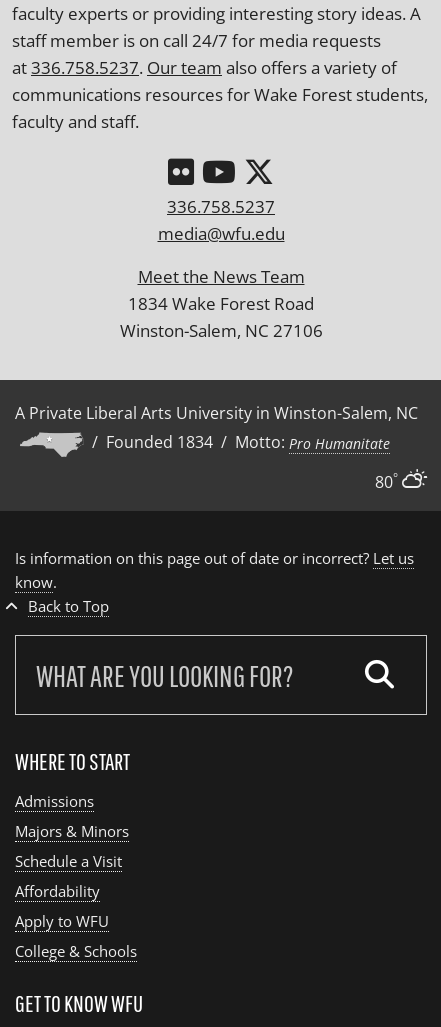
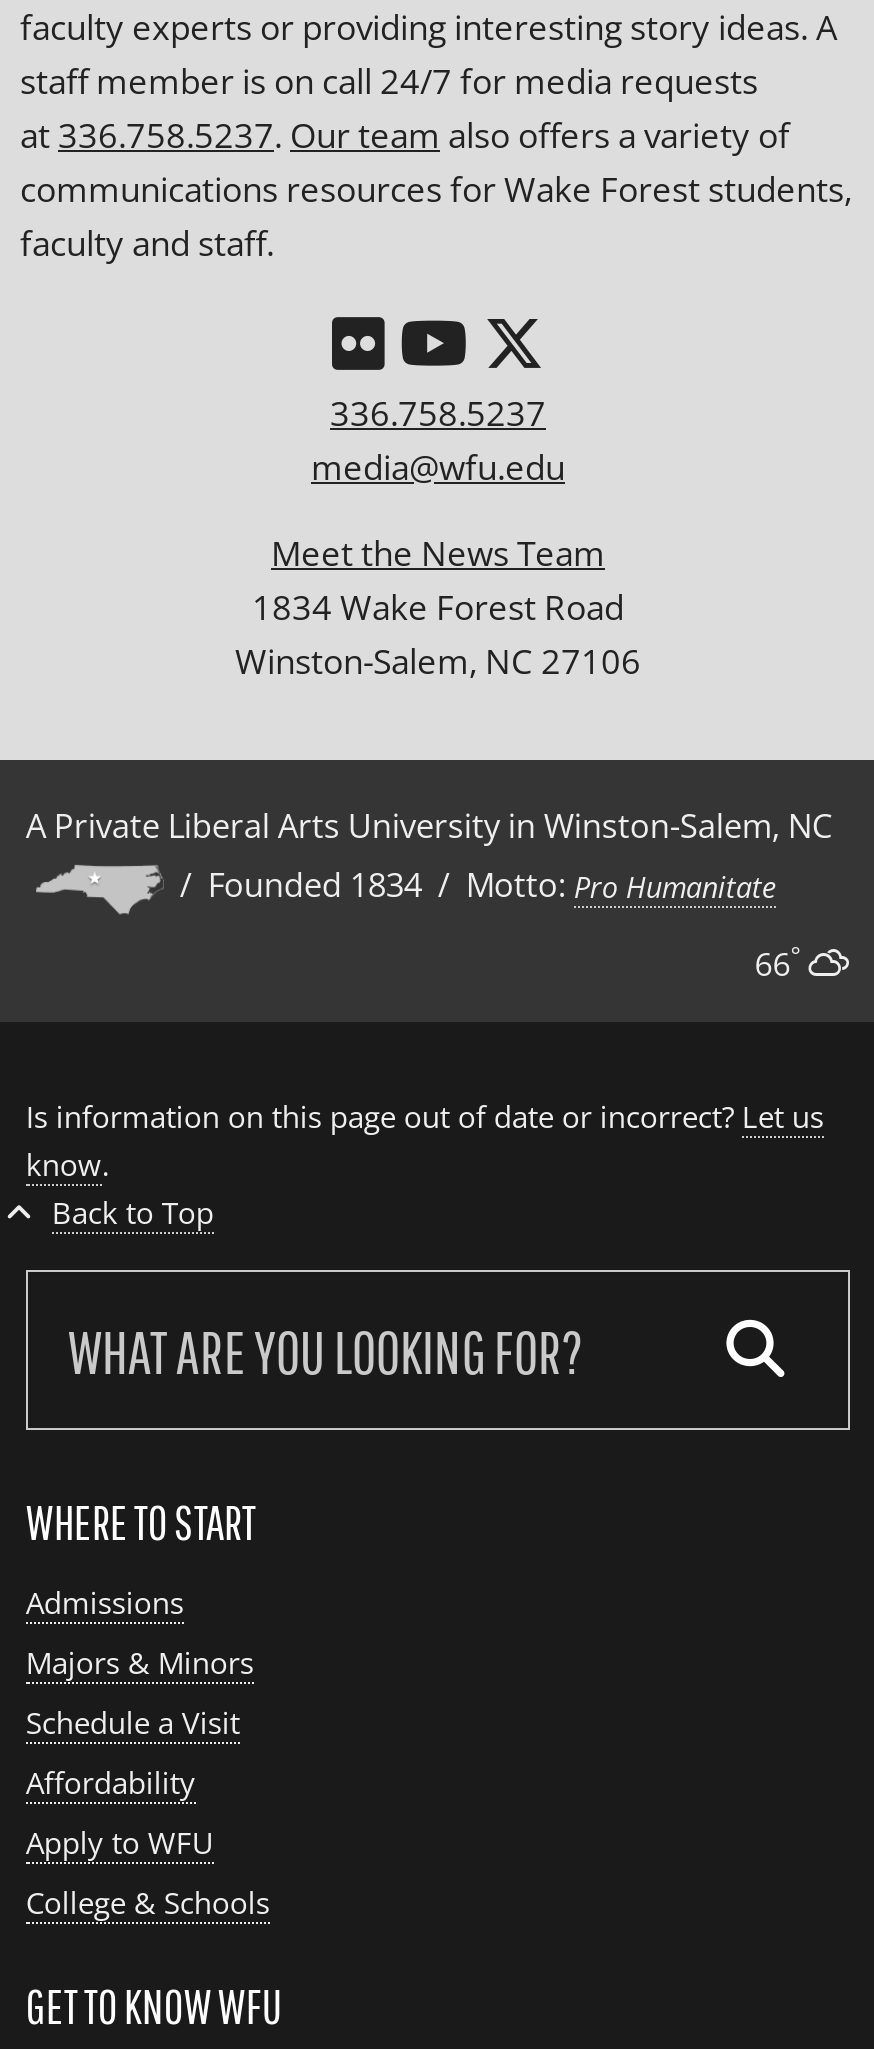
- 80°
+ 66°
